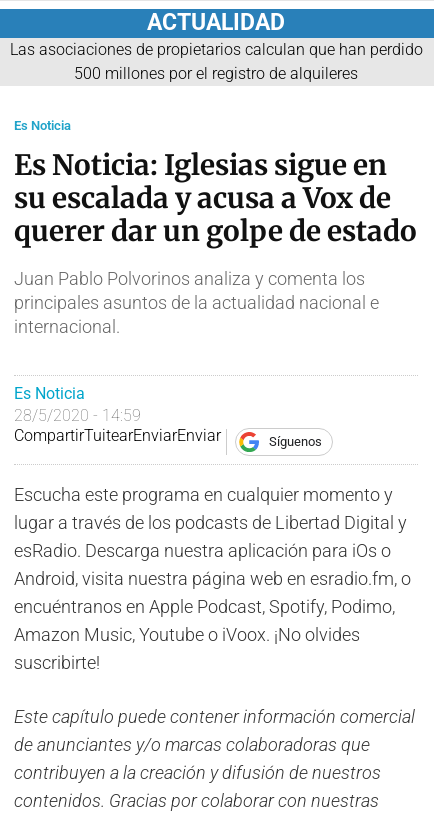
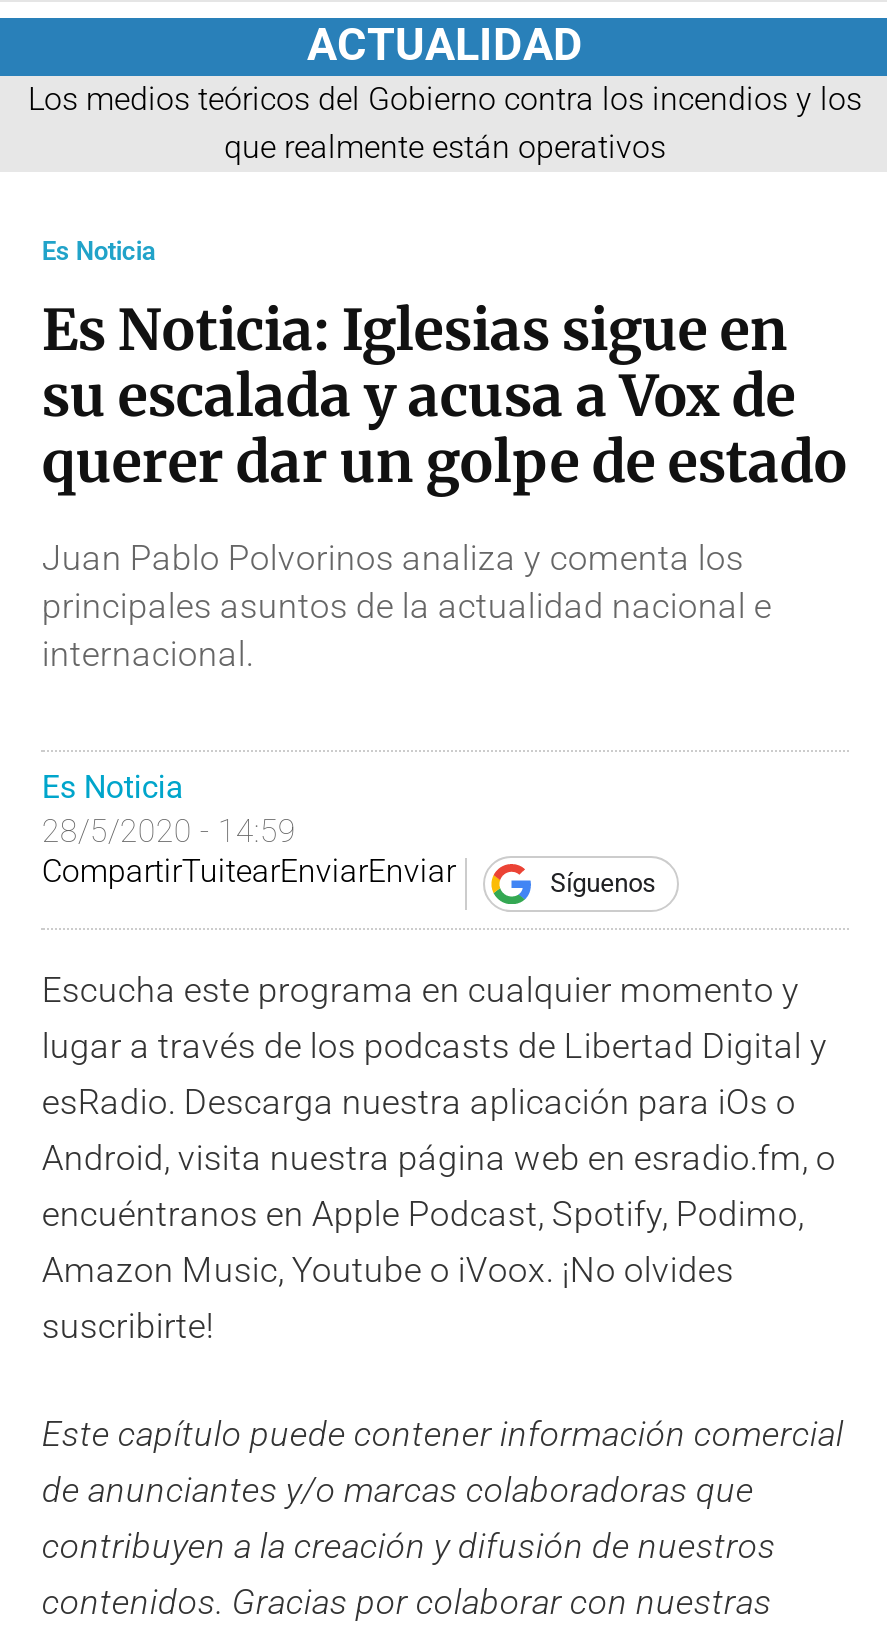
- Las asociaciones de propietarios calculan que han perdido
- 500 millones por el registro de alquileres
+ Los medios teóricos del Gobierno contra los incendios y los
+ que realmente están operativos
